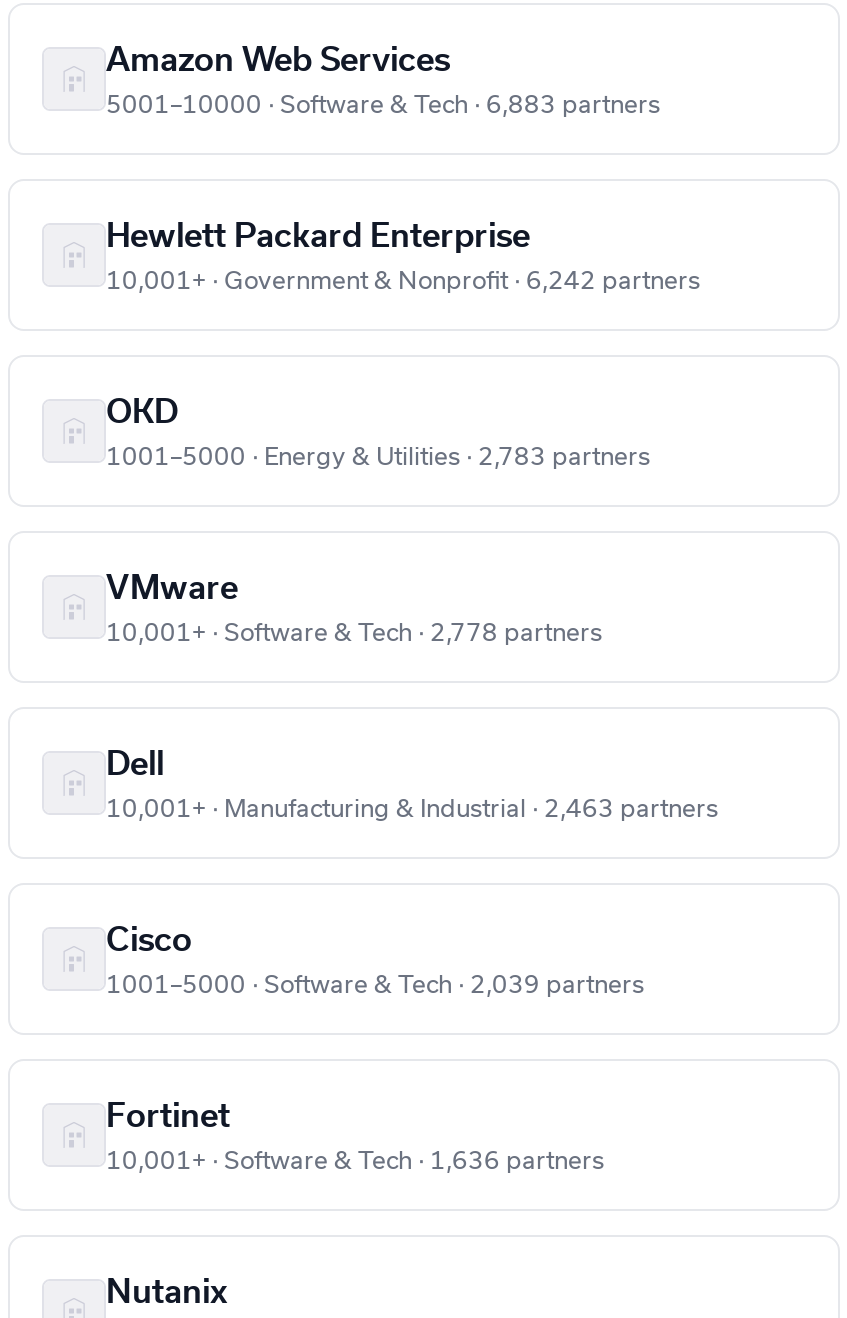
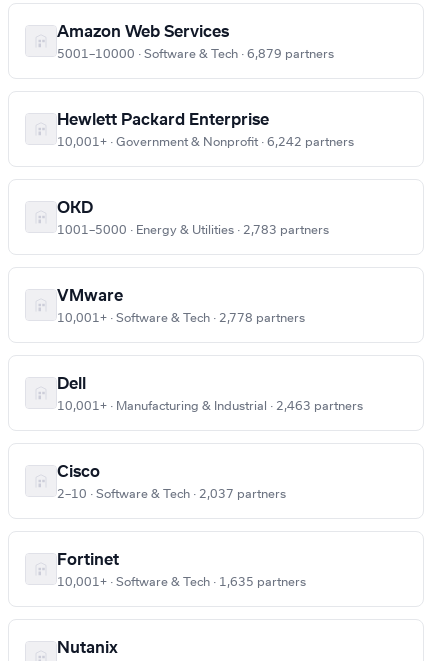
- 5001–10000 · Software & Tech · 6,883 partners
+ 5001–10000 · Software & Tech · 6,879 partners

- 1001–5000 · Software & Tech · 2,039 partners
+ 2–10 · Software & Tech · 2,037 partners

- 10,001+ · Software & Tech · 1,636 partners
+ 10,001+ · Software & Tech · 1,635 partners
